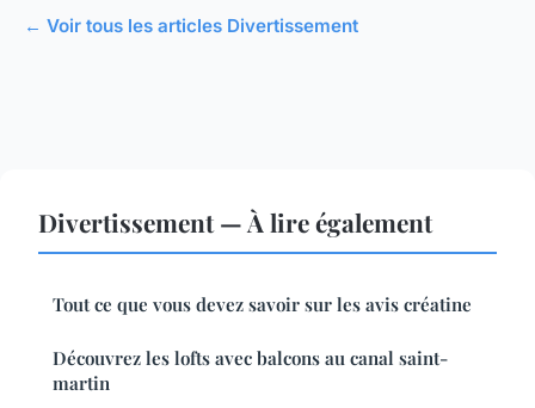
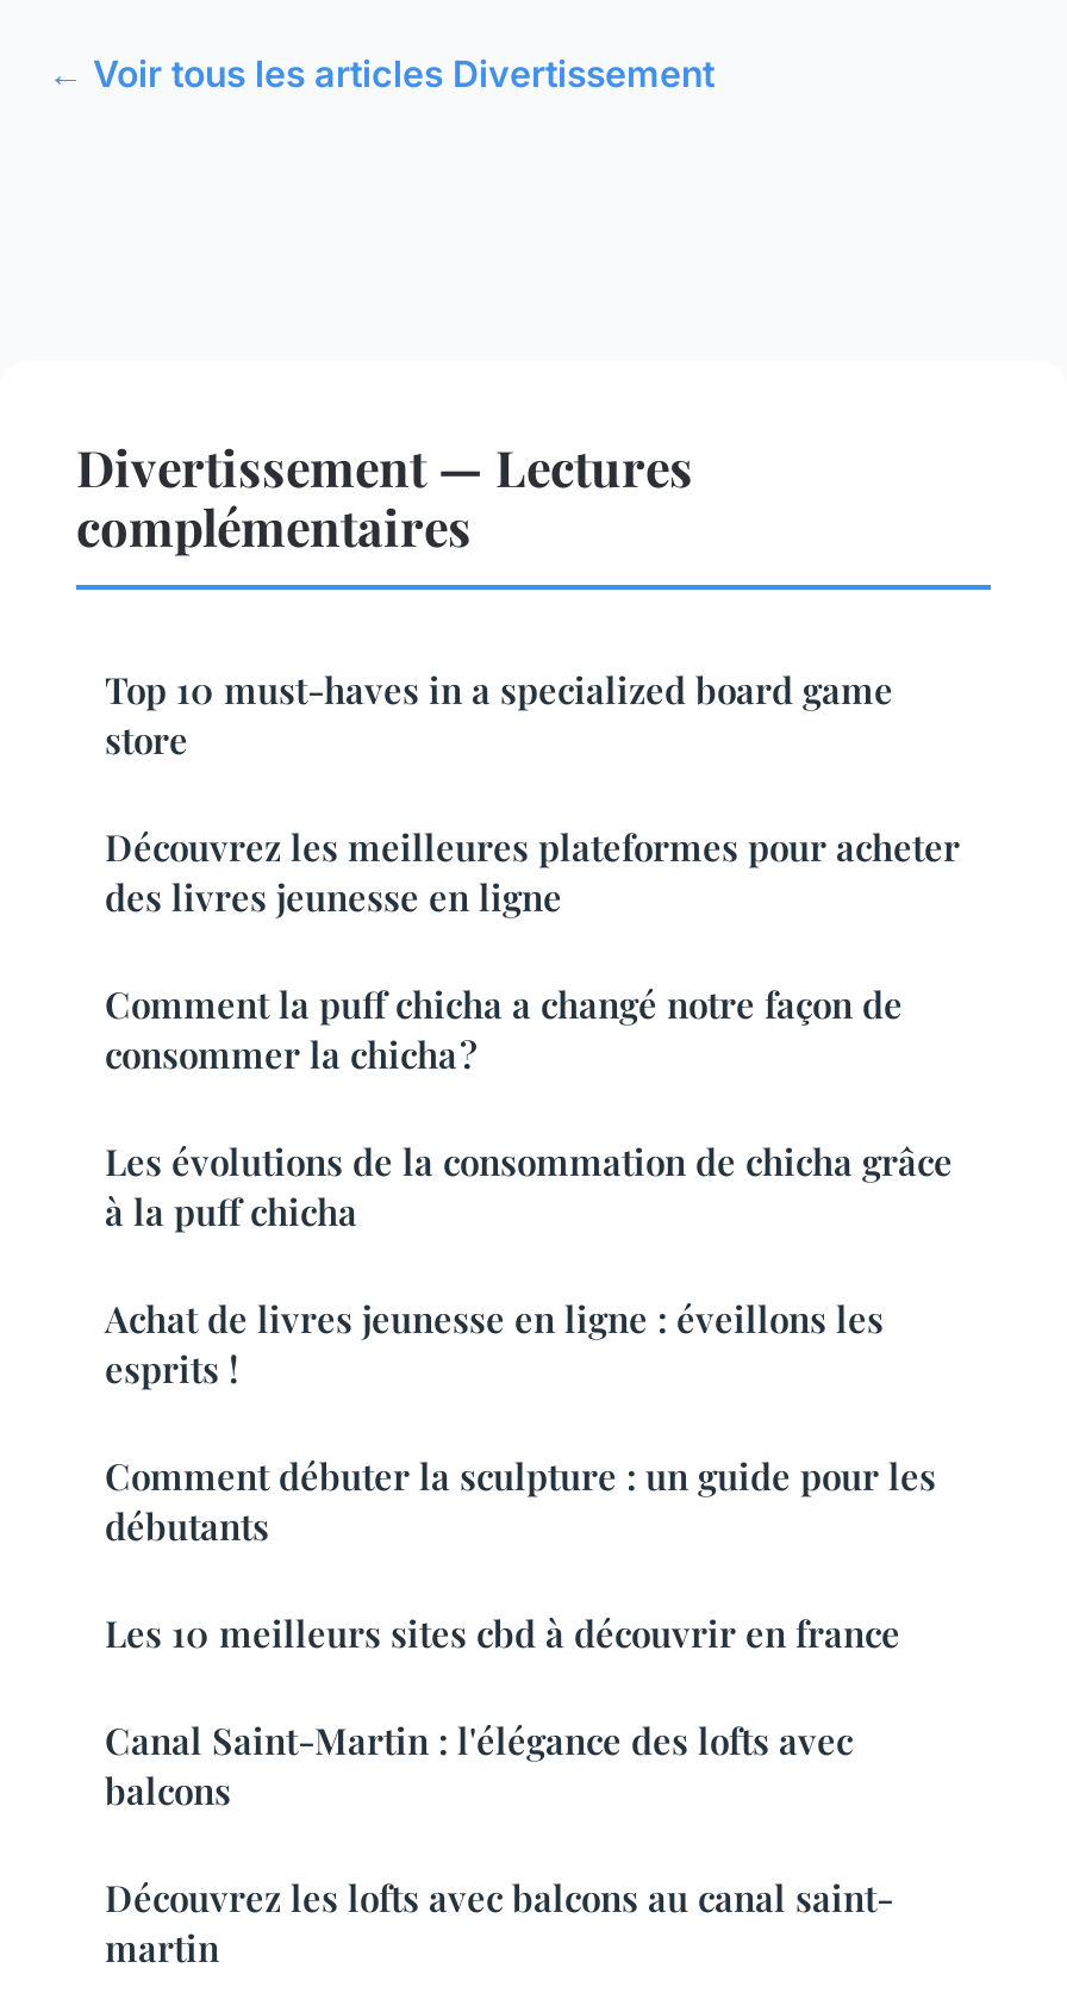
- Divertissement — À lire également
- Tout ce que vous devez savoir sur les avis créatine
+ Divertissement — Lectures
+ complémentaires
+ Top 10 must-haves in a specialized board game
+ store
+ Découvrez les meilleures plateformes pour acheter
+ des livres jeunesse en ligne
+ Comment la puff chicha a changé notre façon de
+ consommer la chicha ?
+ Les évolutions de la consommation de chicha grâce
+ à la puff chicha
+ Achat de livres jeunesse en ligne : éveillons les
+ esprits !
+ Comment débuter la sculpture : un guide pour les
+ débutants
+ Les 10 meilleurs sites cbd à découvrir en france
+ Canal Saint-Martin : l'élégance des lofts avec
+ balcons
